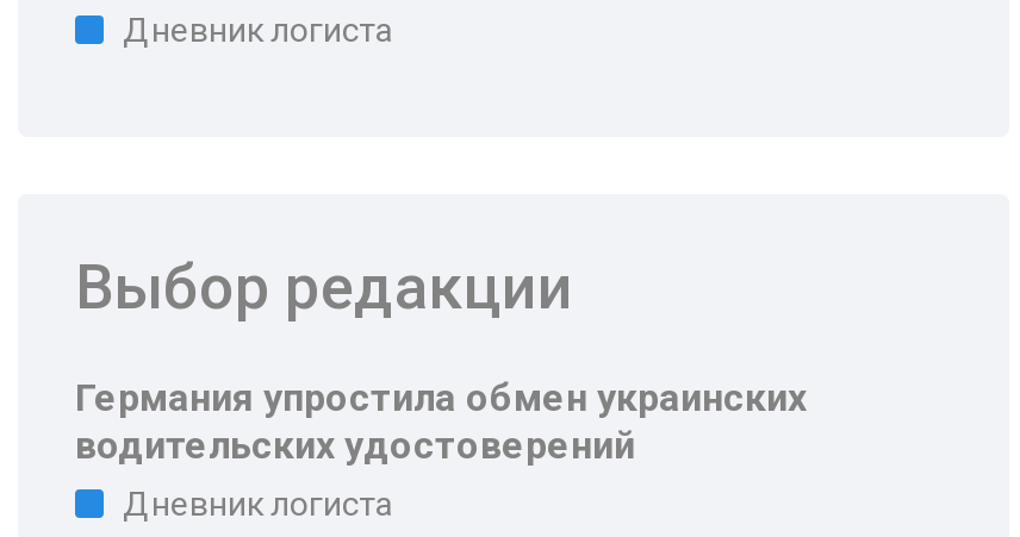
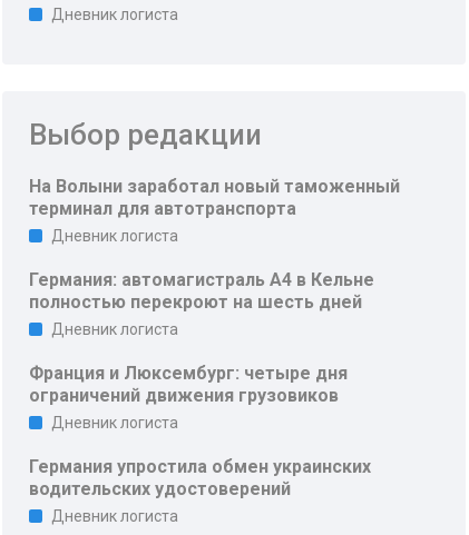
+ На Волыни заработал новый таможенный
+ терминал для автотранспорта
+ Дневник логиста
+ Германия: автомагистраль A4 в Кельне
+ полностью перекроют на шесть дней
+ Дневник логиста
+ Франция и Люксембург: четыре дня
+ ограничений движения грузовиков
+ Дневник логиста
